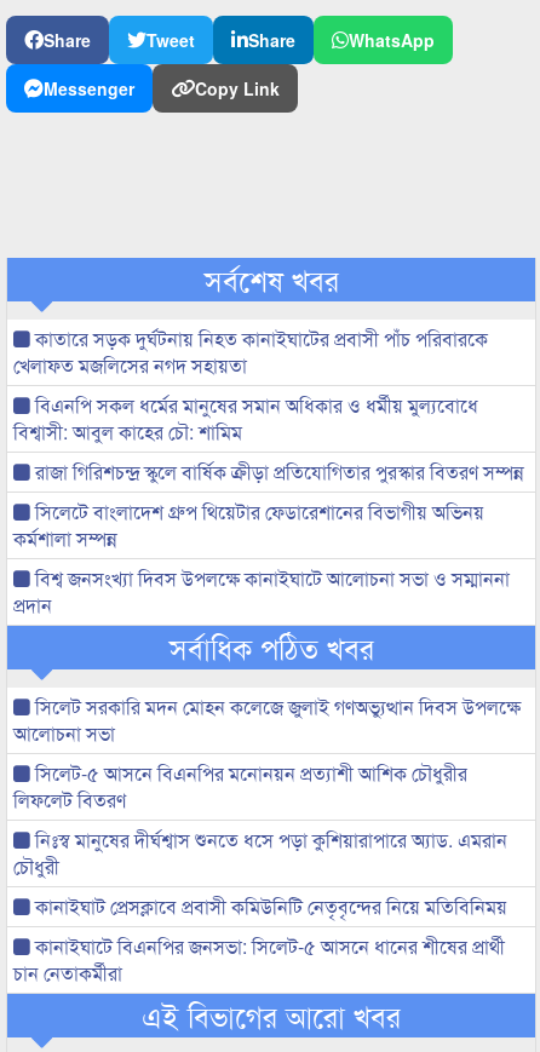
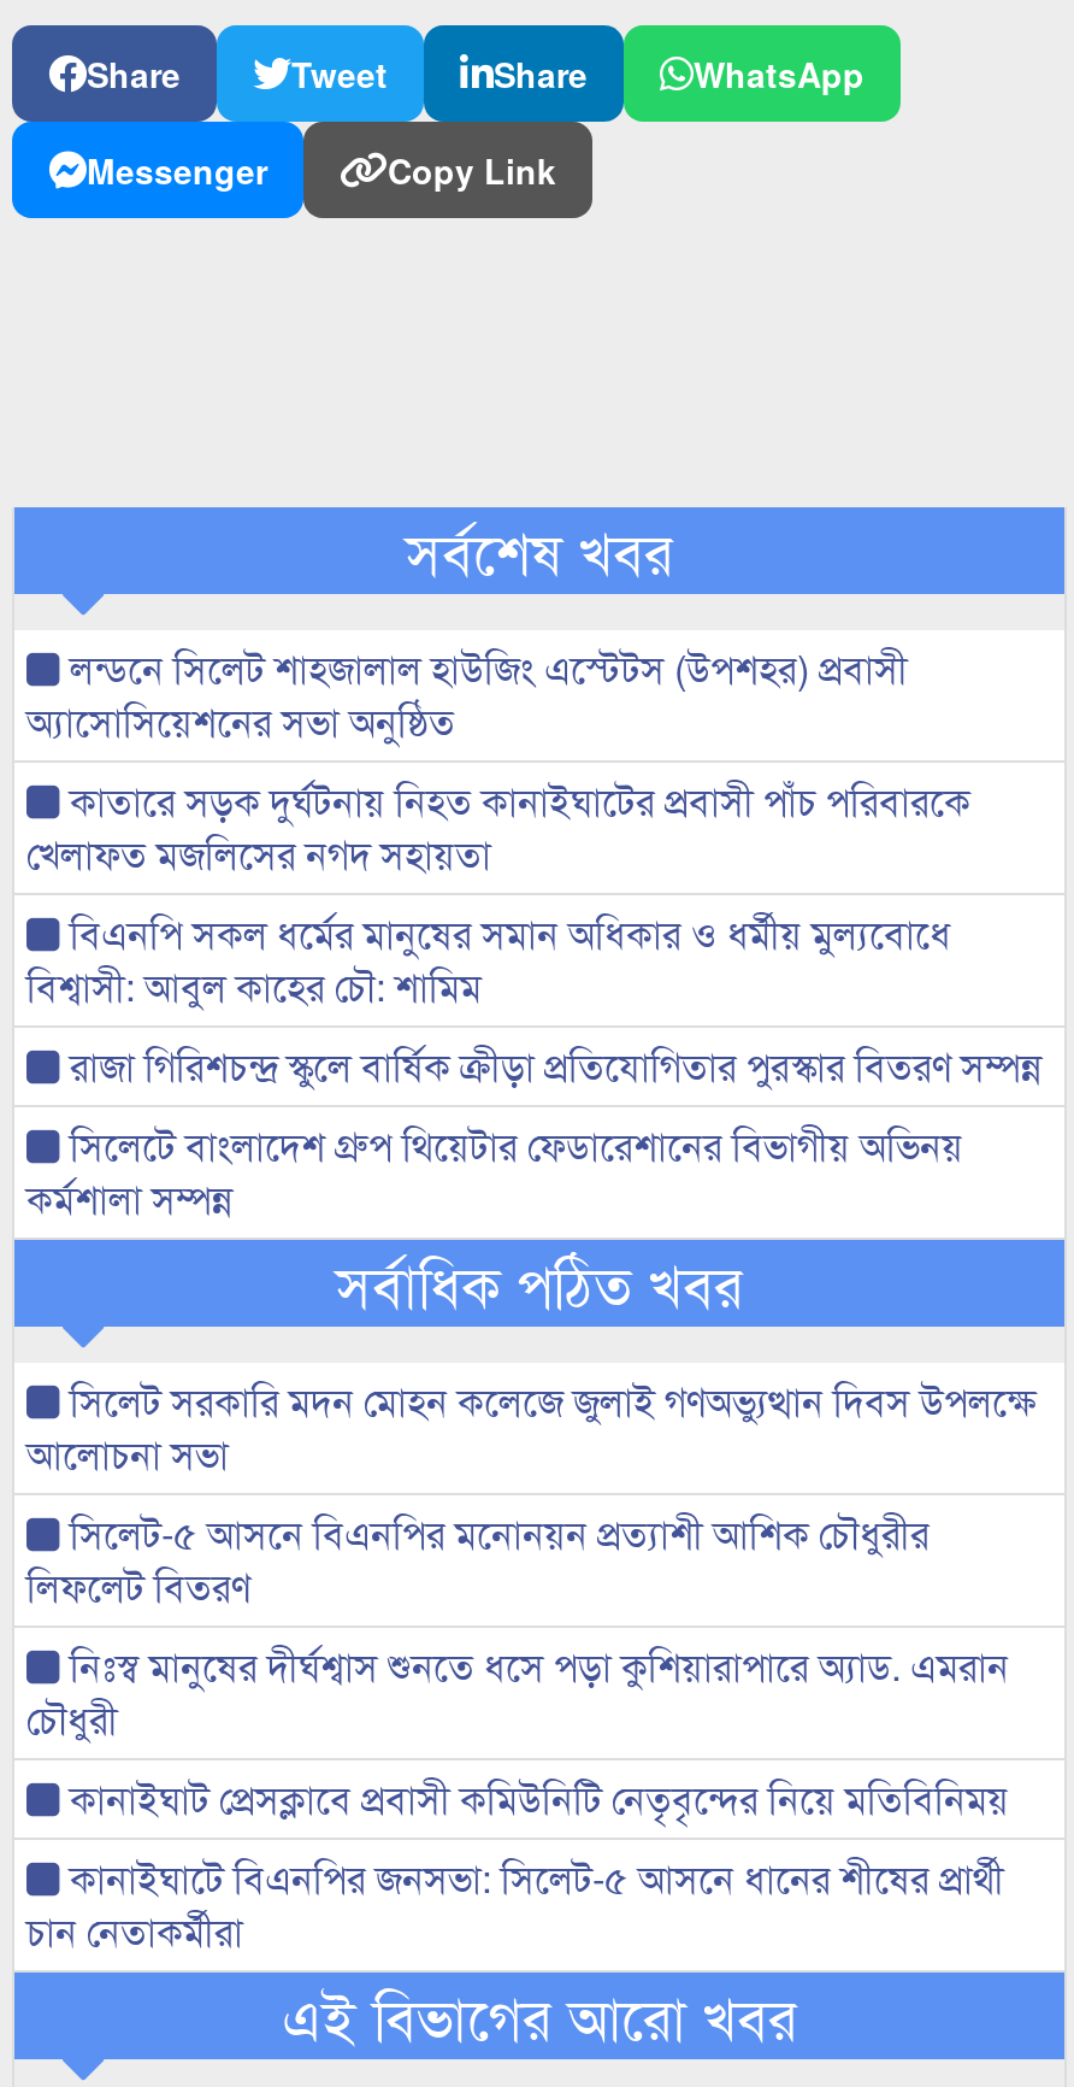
+ লন্ডনে সিলেট শাহজালাল হাউজিং এস্টেটস (উপশহর) প্রবাসী
+ অ্যাসোসিয়েশনের সভা অনুষ্ঠিত

moved down: কাতারে সড়ক দুর্ঘটনায় নিহত কানাইঘাটের প্রবাসী পাঁচ পরিবারকে | খেলাফত মজলিসের নগদ সহায়তা | বিএনপি সকল ধর্মের মানুষের সমান অধিকার ও ধর্মীয় মুল্যবোধে | বিশ্বাসী: আবুল কাহের চৌ: শামিম | রাজা গিরিশচন্দ্র স্কুলে বার্ষিক ক্রীড়া প্রতিযোগিতার পুরস্কার বিতরণ সম্পন্ন | সিলেটে বাংলাদেশ গ্রুপ থিয়েটার ফেডারেশানের বিভাগীয় অভিনয় | কর্মশালা সম্পন্ন

- বিশ্ব জনসংখ্যা দিবস উপলক্ষে কানাইঘাটে আলোচনা সভা ও সম্মাননা
- প্রদান
